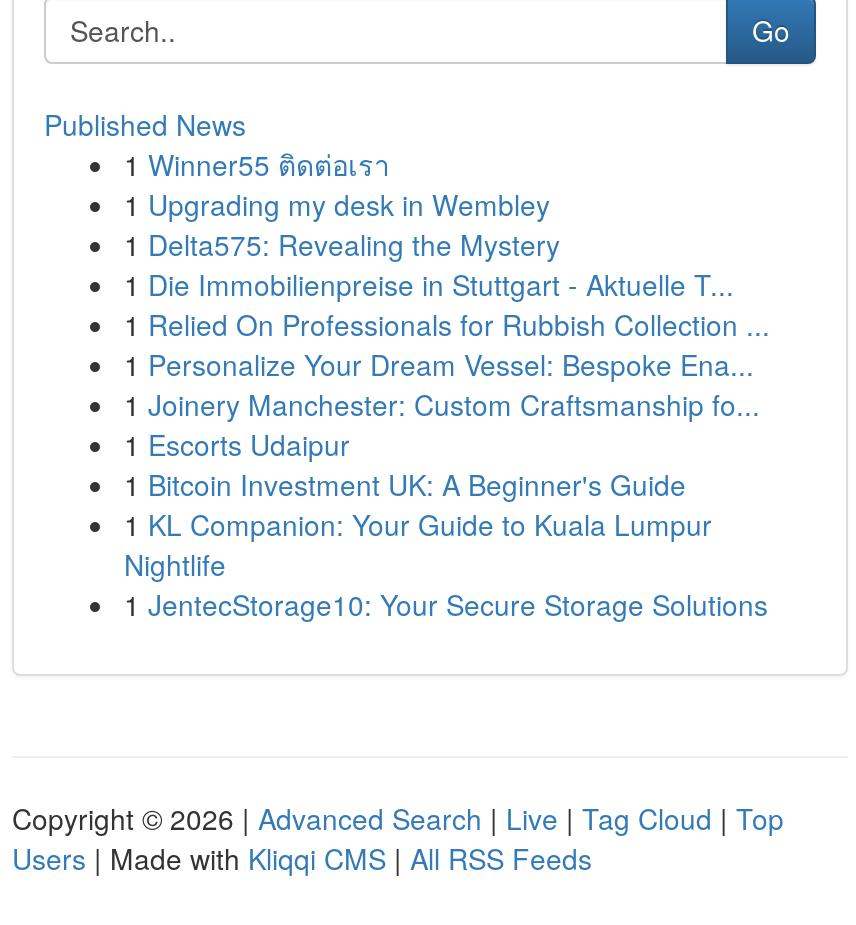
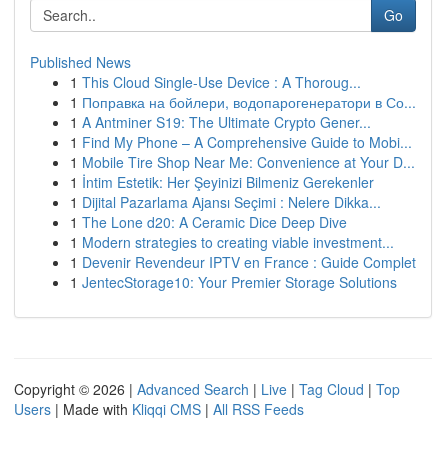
- 1 Winner55 ติดต่อเรา
- 1 Upgrading my desk in Wembley
- 1 Delta575: Revealing the Mystery
- 1 Die Immobilienpreise in Stuttgart - Aktuelle T...
- 1 Relied On Professionals for Rubbish Collection ...
- 1 Personalize Your Dream Vessel: Bespoke Ena...
- 1 Joinery Manchester: Custom Craftsmanship fo...
- 1 Escorts Udaipur
- 1 Bitcoin Investment UK: A Beginner's Guide
- 1 KL Companion: Your Guide to Kuala Lumpur
- Nightlife
- 1 JentecStorage10: Your Secure Storage Solutions
+ 1 This Cloud Single-Use Device : A Thoroug...
+ 1 Поправка на бойлери, водопарогенератори в Со...
+ 1 A Antminer S19: The Ultimate Crypto Gener...
+ 1 Find My Phone – A Comprehensive Guide to Mobi...
+ 1 Mobile Tire Shop Near Me: Convenience at Your D...
+ 1 İntim Estetik: Her Şeyinizi Bilmeniz Gerekenler
+ 1 Dijital Pazarlama Ajansı Seçimi : Nelere Dikka...
+ 1 The Lone d20: A Ceramic Dice Deep Dive
+ 1 Modern strategies to creating viable investment...
+ 1 Devenir Revendeur IPTV en France : Guide Complet
+ 1 JentecStorage10: Your Premier Storage Solutions
